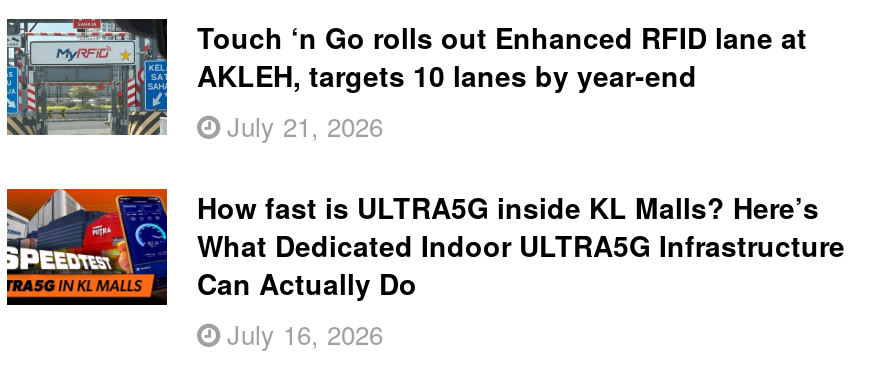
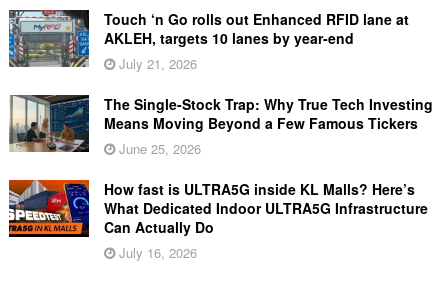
+ [image]
+ The Single-Stock Trap: Why True Tech Investing
+ Means Moving Beyond a Few Famous Tickers
+ June 25, 2026
